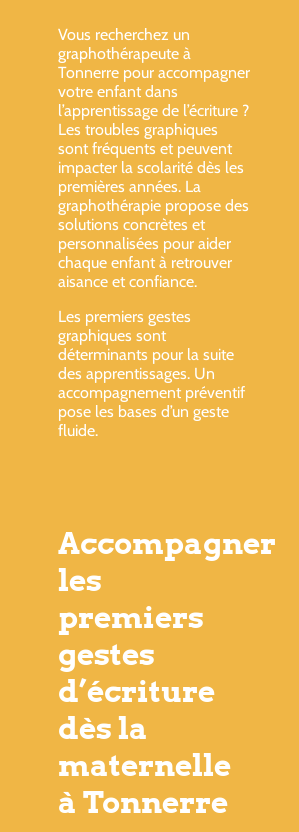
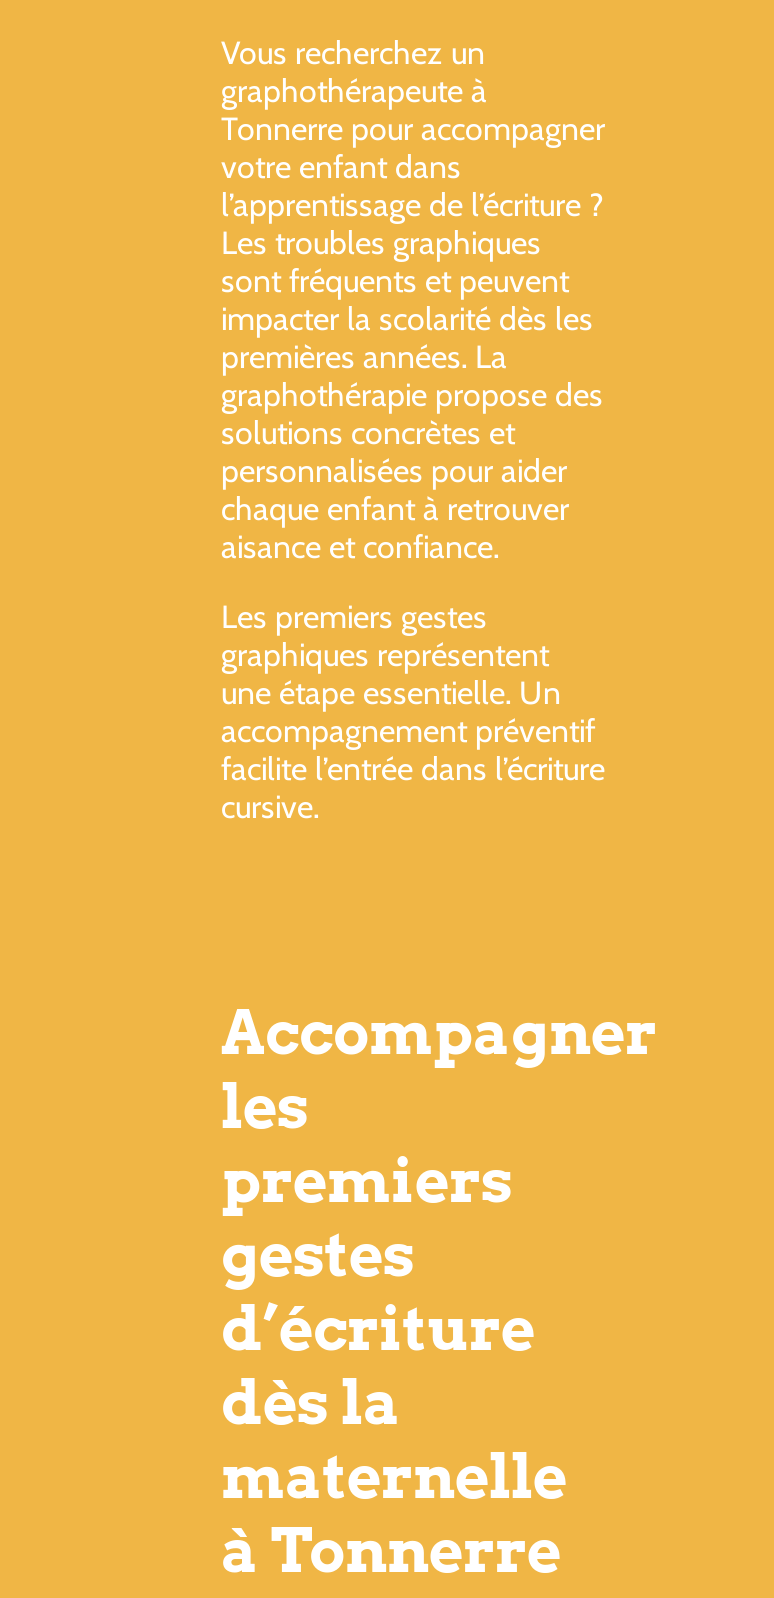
- graphiques sont
- déterminants pour la suite
- des apprentissages. Un
+ graphiques représentent
+ une étape essentielle. Un

- pose les bases d’un geste
- fluide.
+ facilite l’entrée dans l’écriture
+ cursive.
